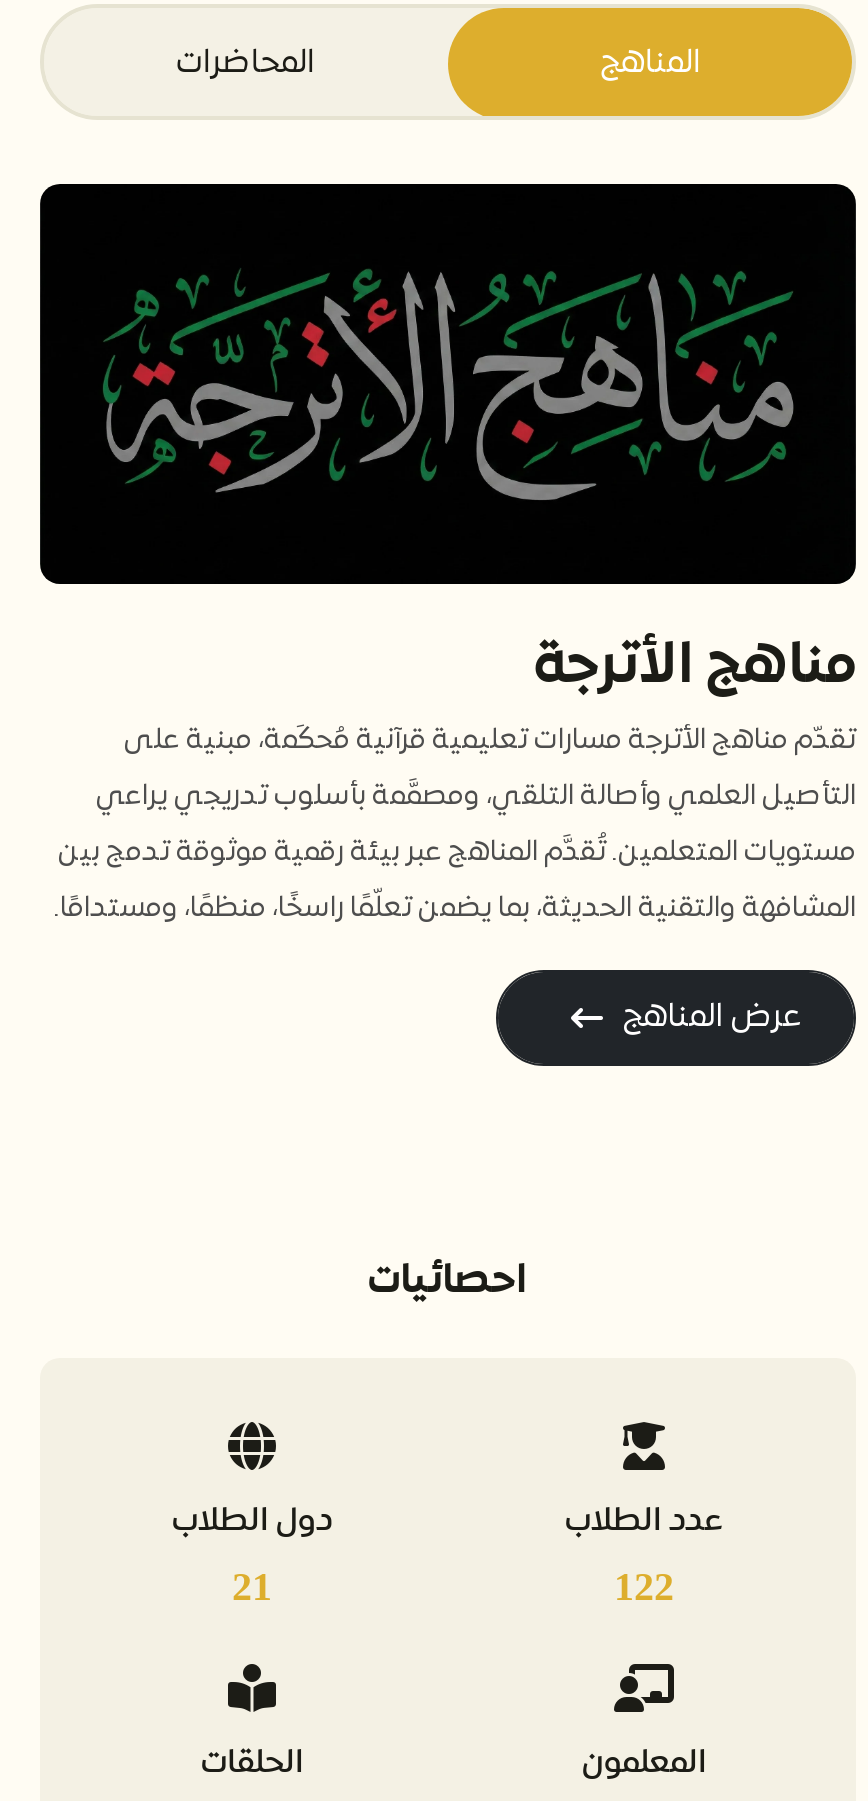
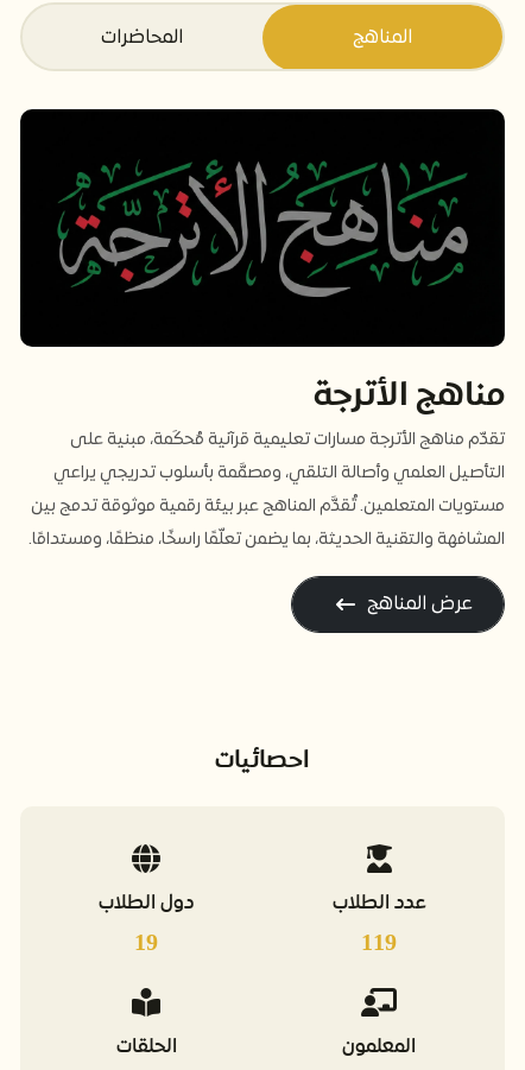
- 21
+ 19

- 122
+ 119
